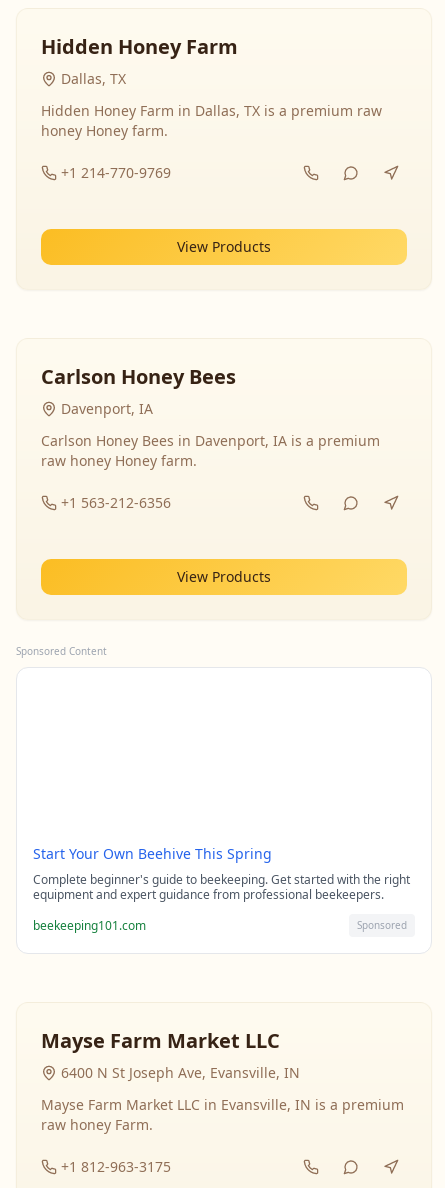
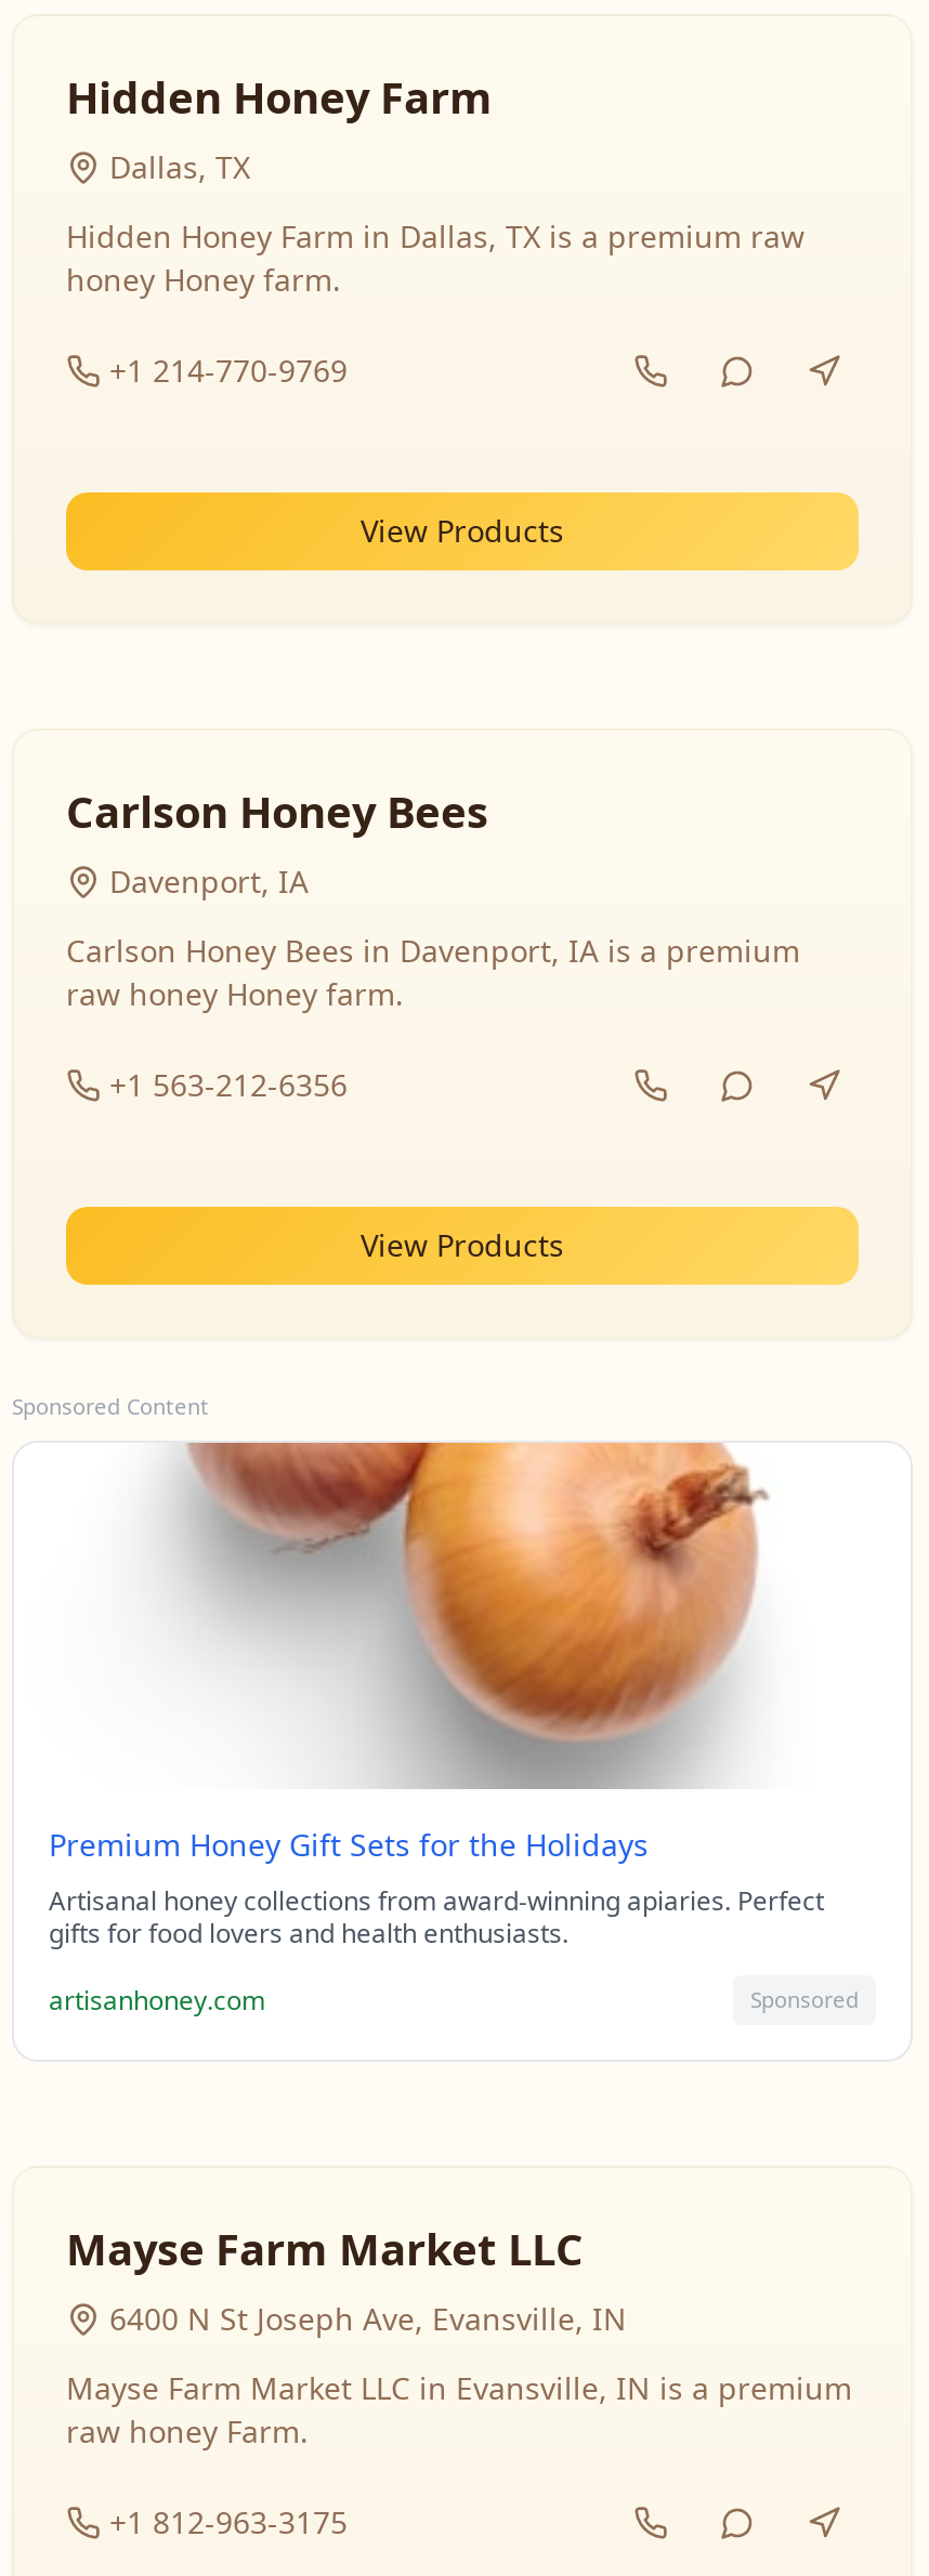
+ [image]

- Start Your Own Beehive This Spring
- Complete beginner's guide to beekeeping. Get started with the right
- equipment and expert guidance from professional beekeepers.
+ Premium Honey Gift Sets for the Holidays
+ Artisanal honey collections from award-winning apiaries. Perfect
+ gifts for food lovers and health enthusiasts.

- beekeeping101.com
+ artisanhoney.com
